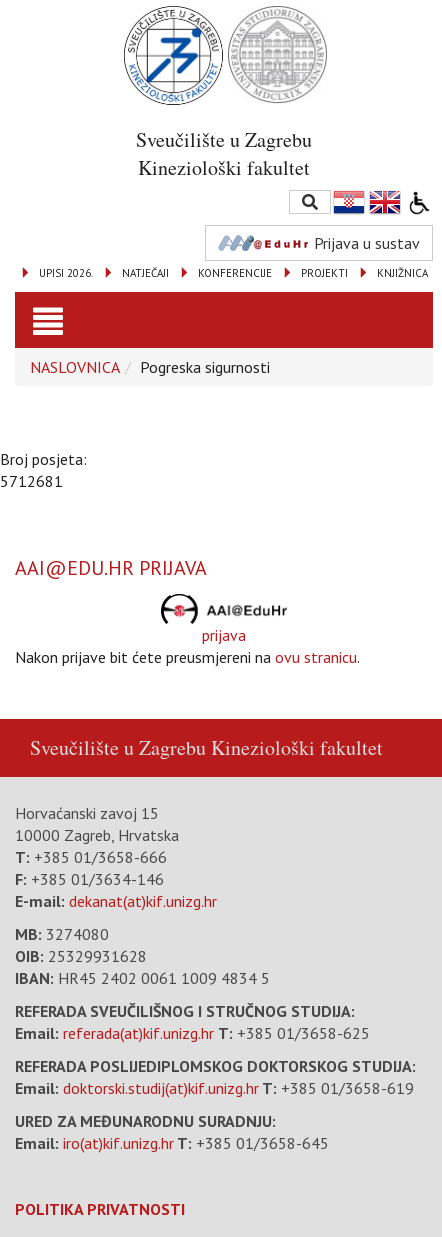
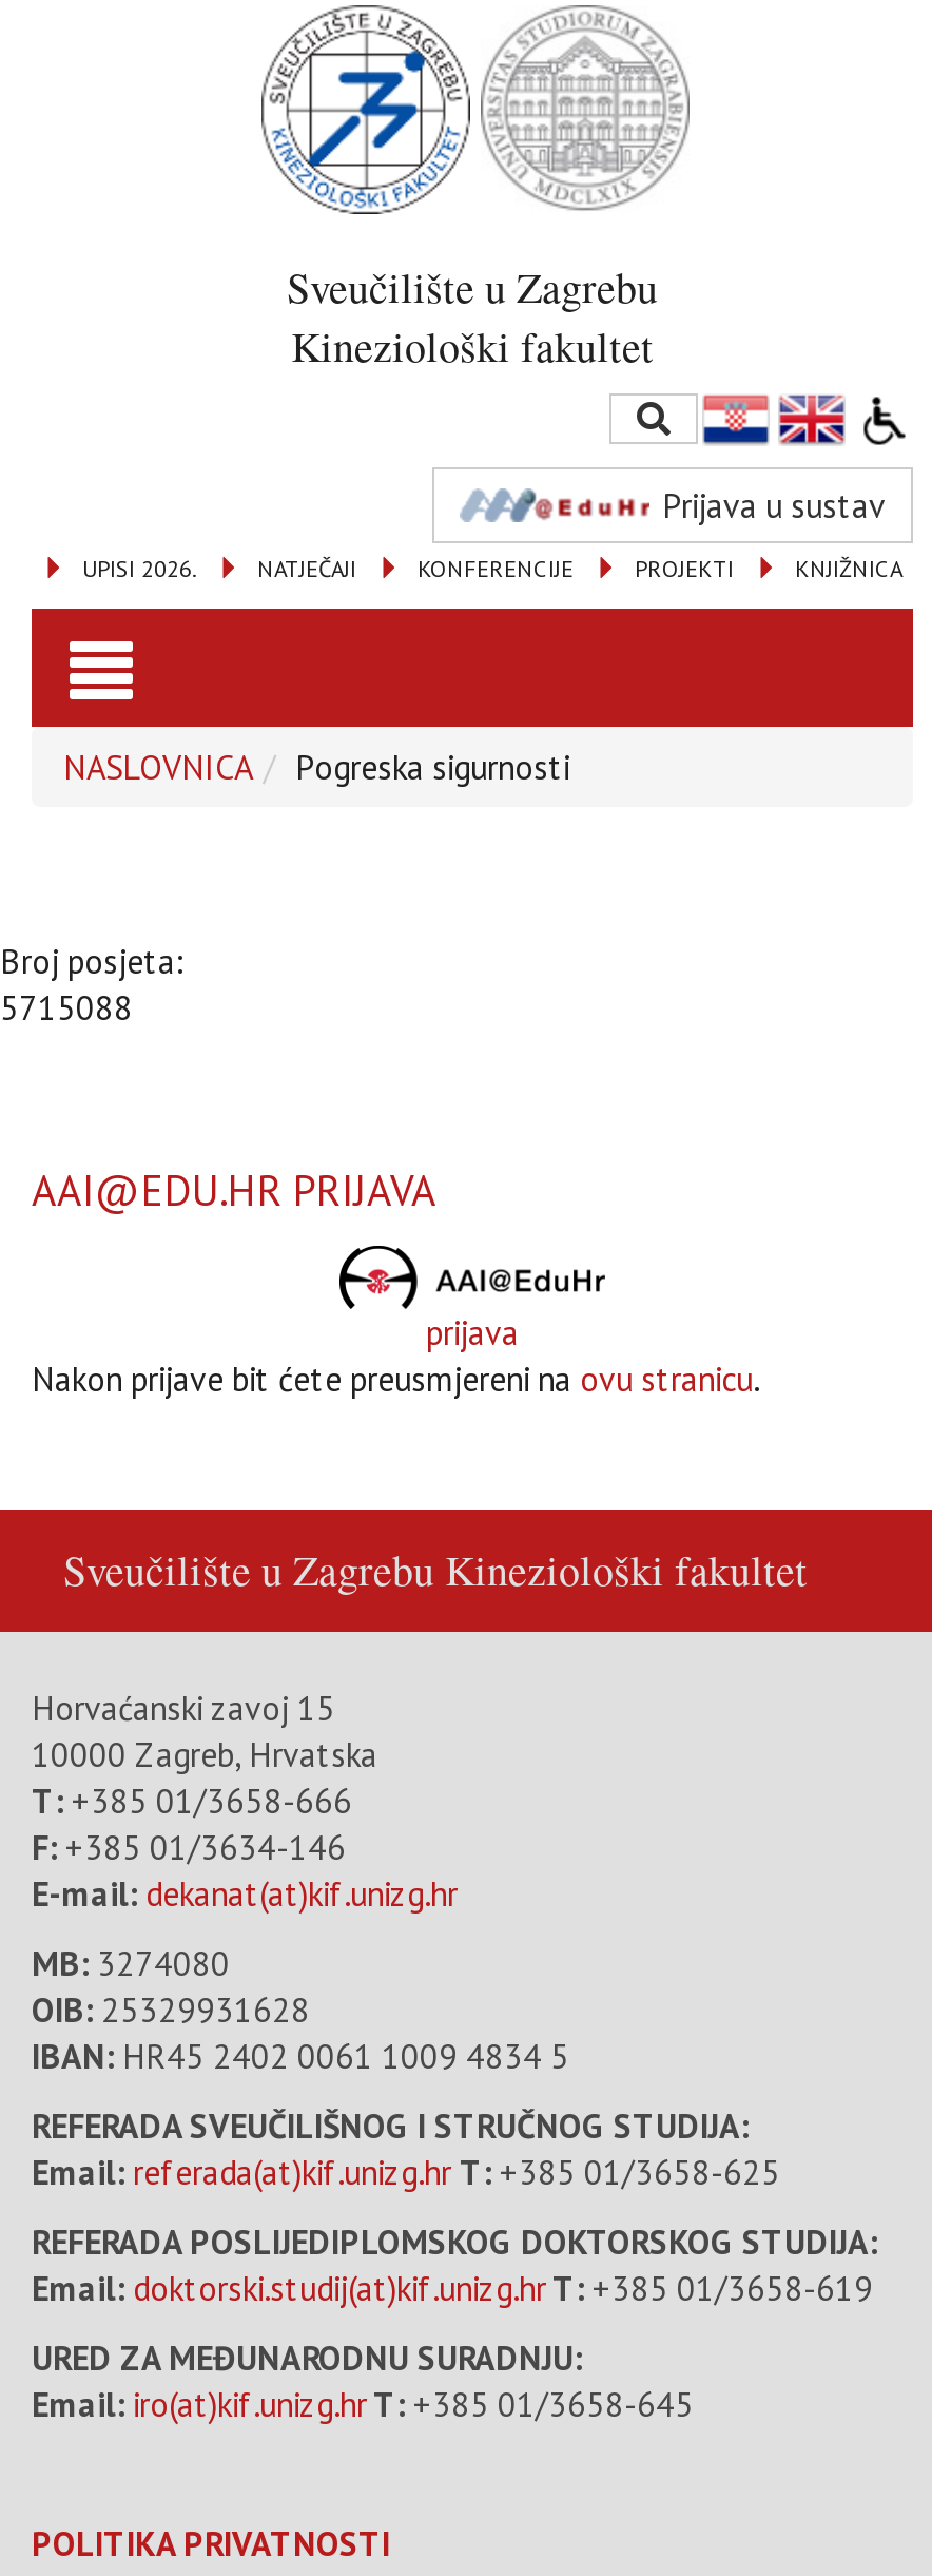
- 5712681
+ 5715088
